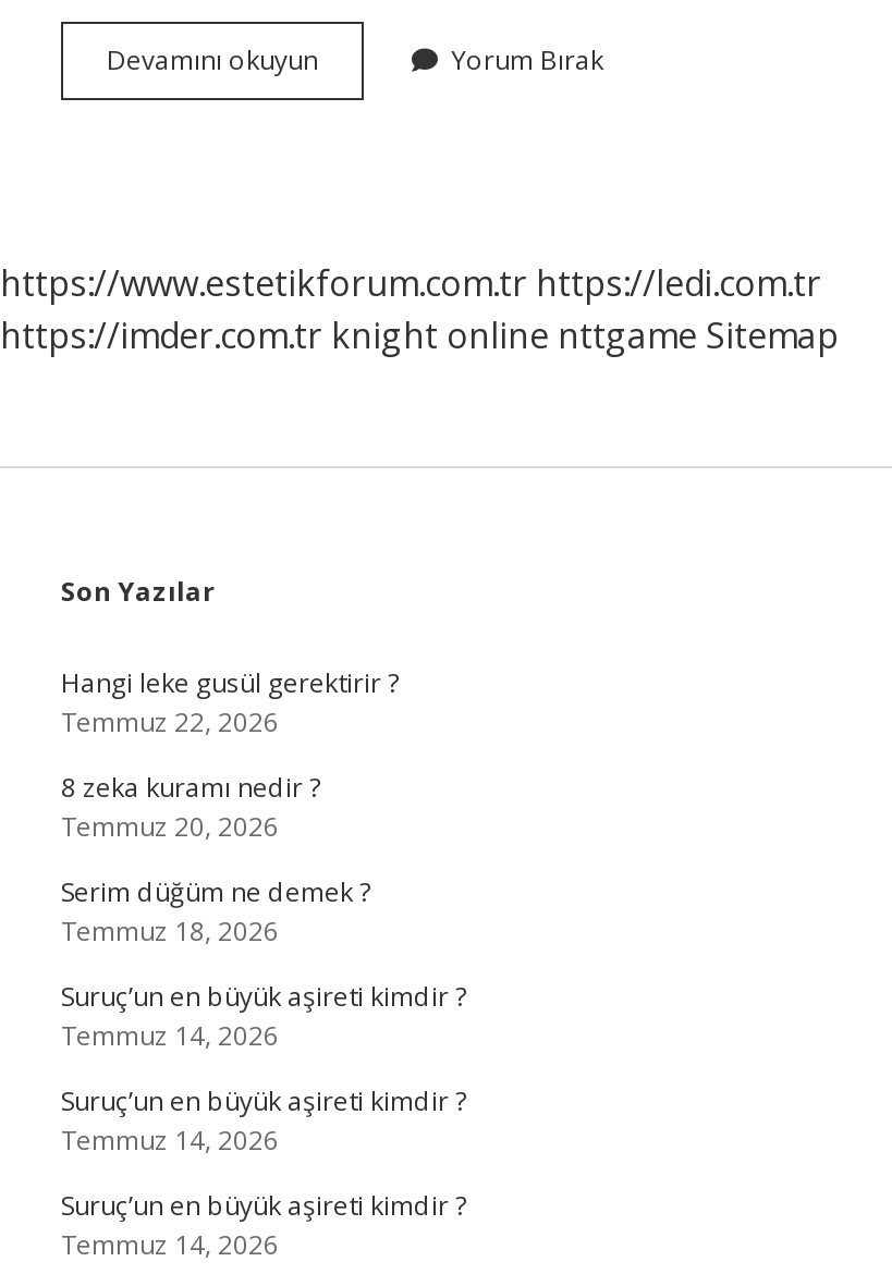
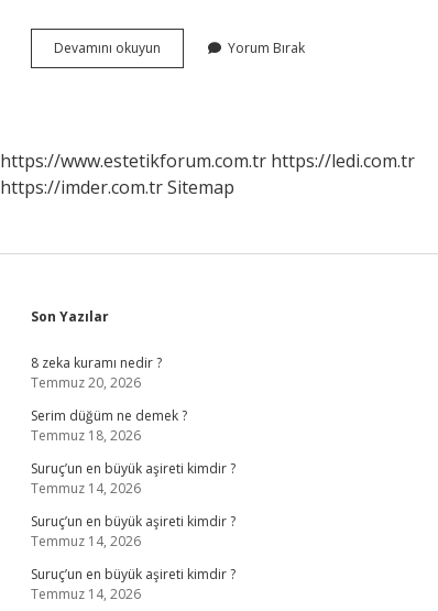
- https://imder.com.tr knight online nttgame Sitemap
+ https://imder.com.tr Sitemap

- Hangi leke gusül gerektirir ?
- Temmuz 22, 2026
